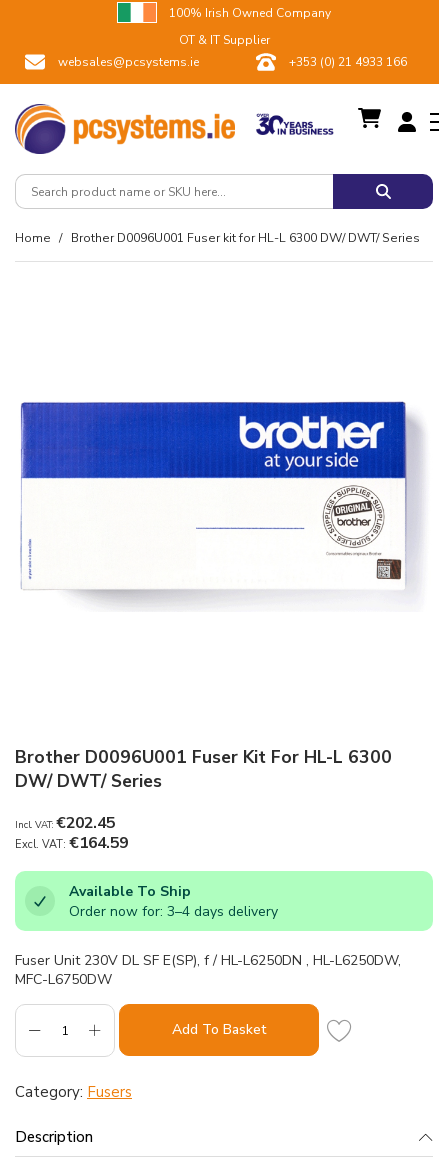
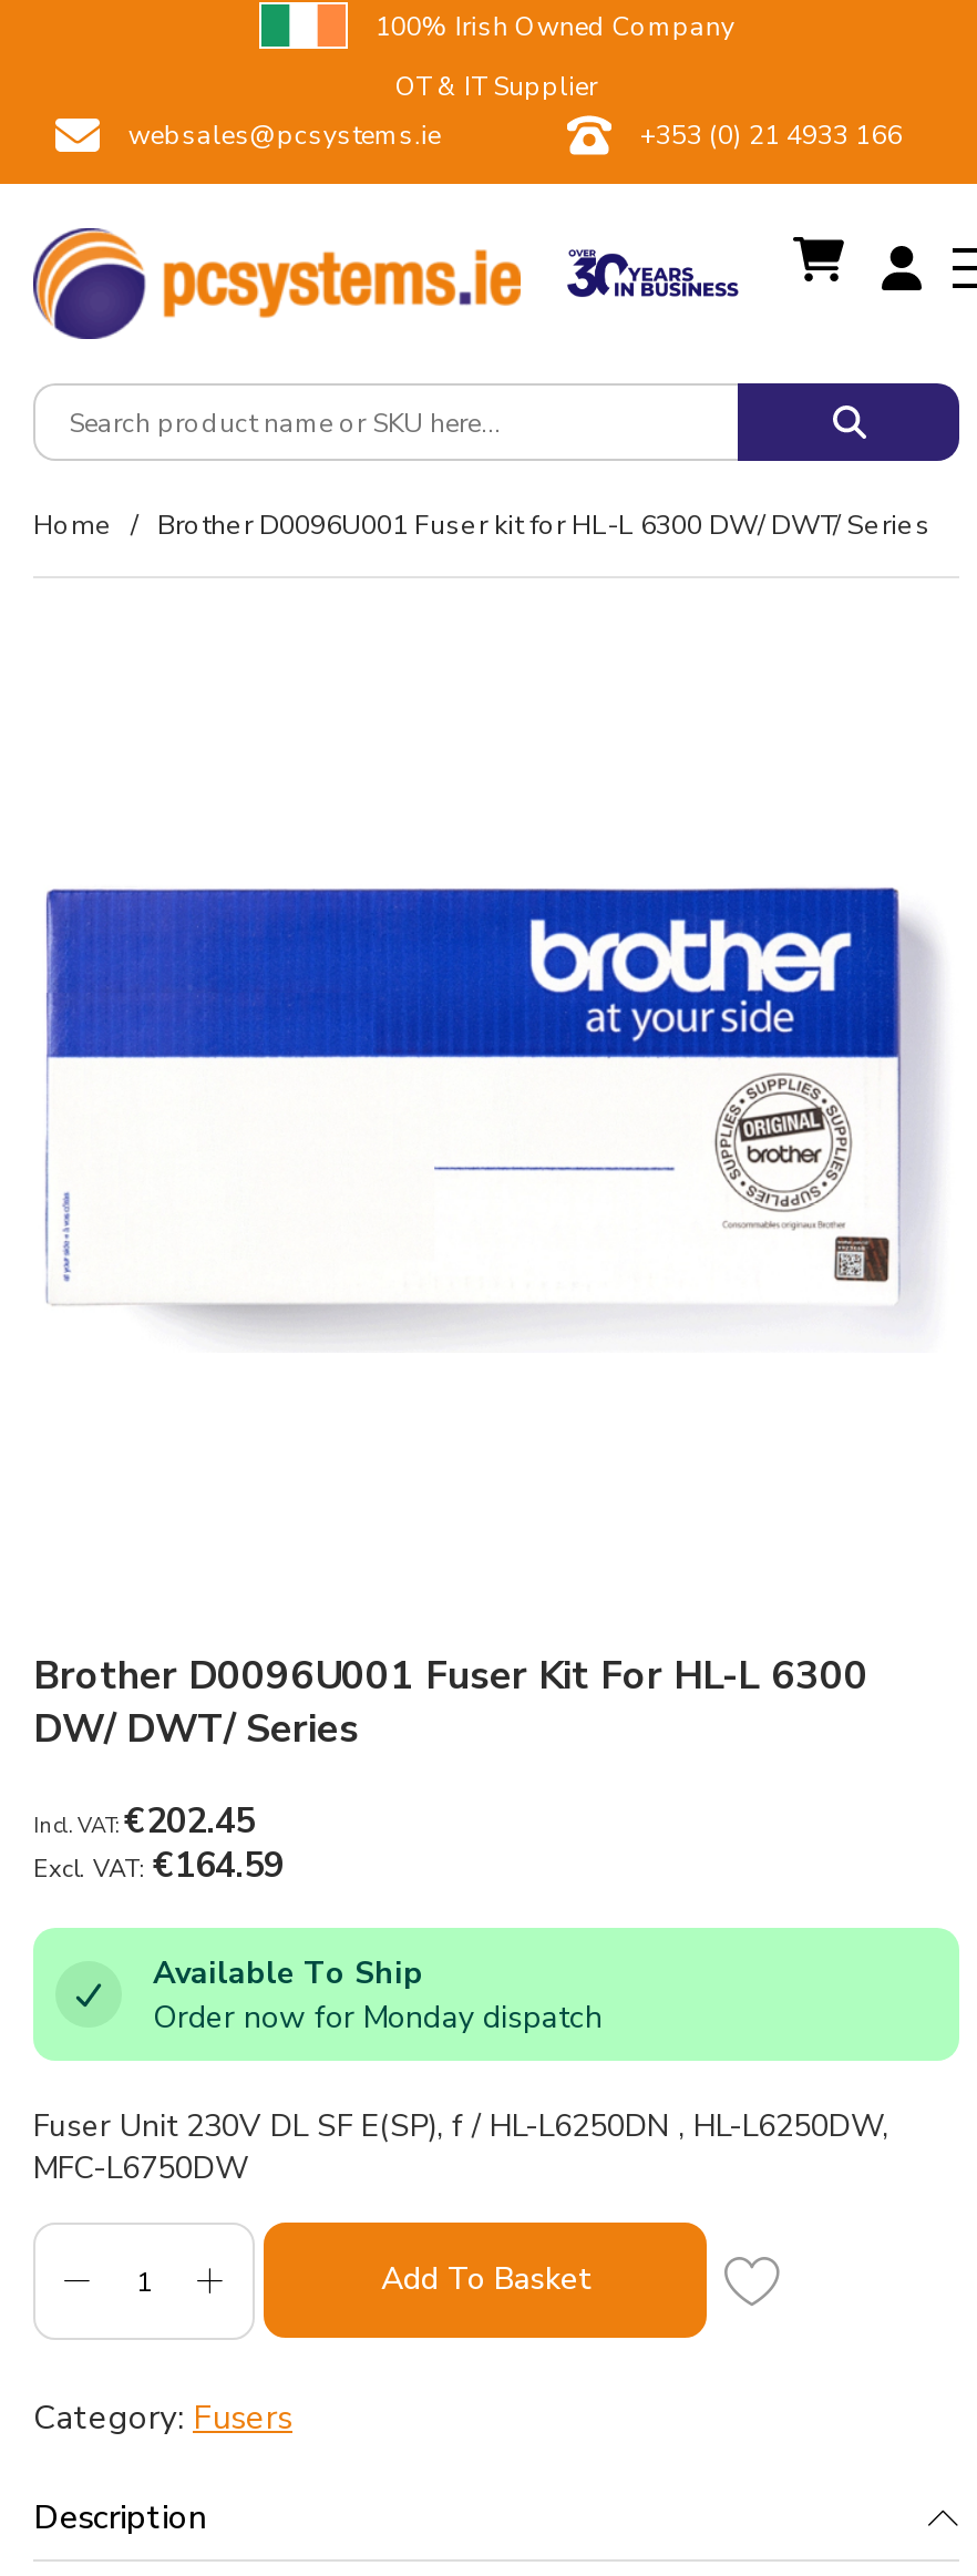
- Order now for: 3–4 days delivery
+ Order now for Monday dispatch
